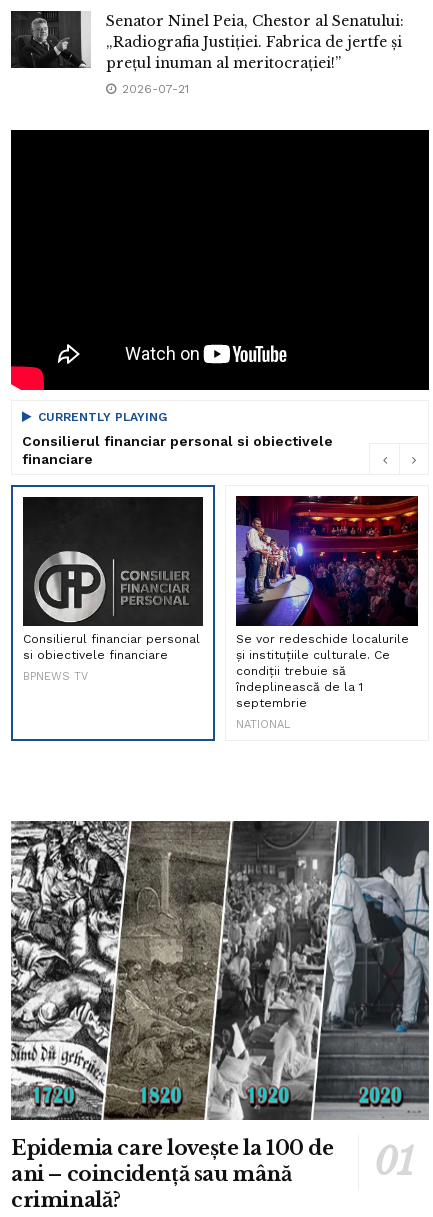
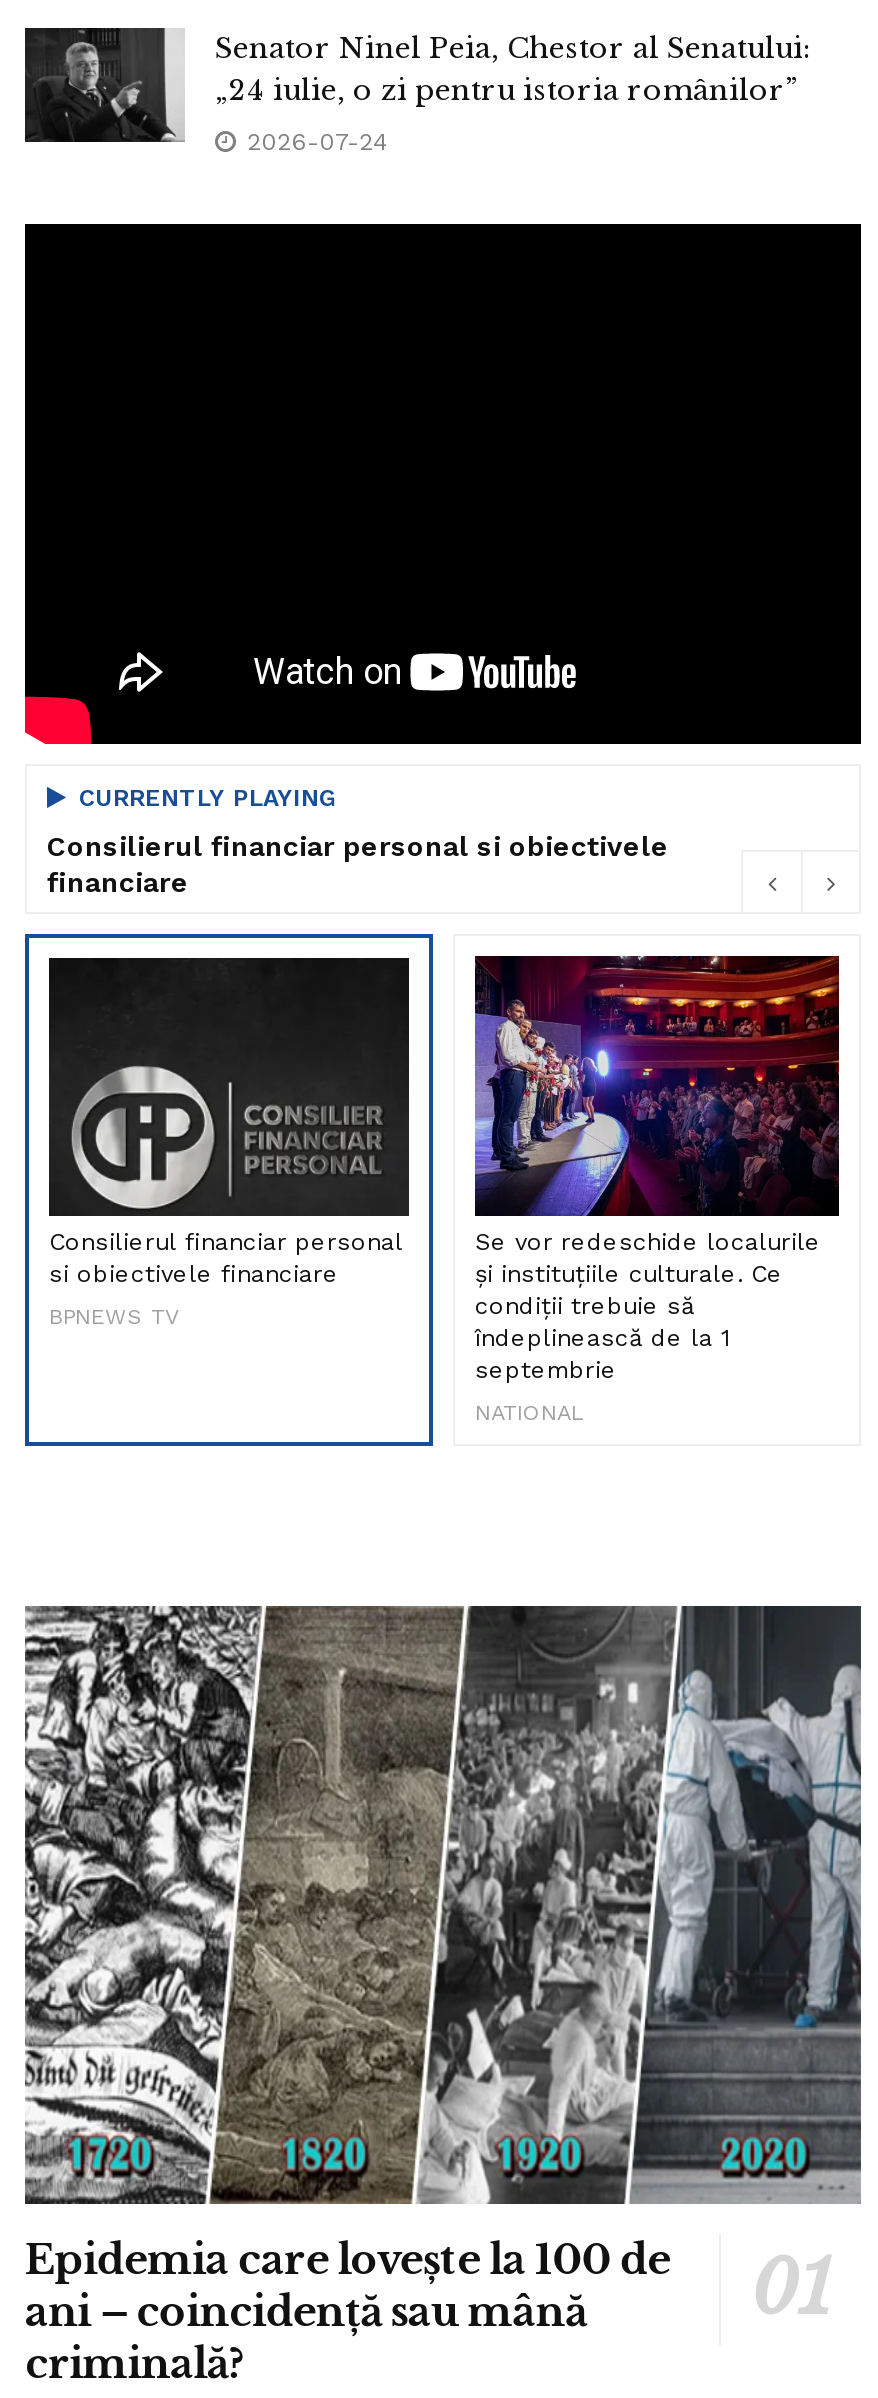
- „Radiografia Justiției. Fabrica de jertfe și
- prețul inuman al meritocrației!”
+ „24 iulie, o zi pentru istoria românilor”

- 2026-07-21
+ 2026-07-24
